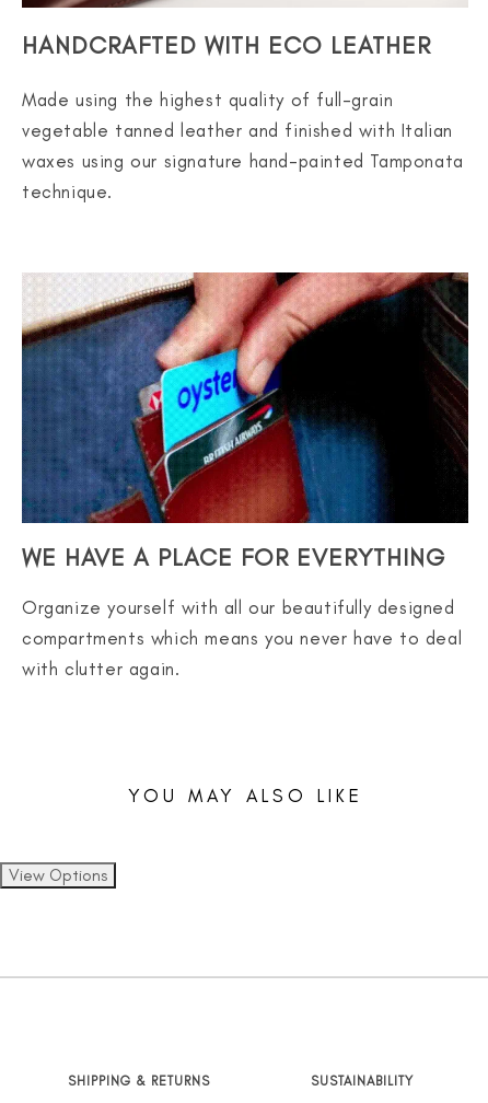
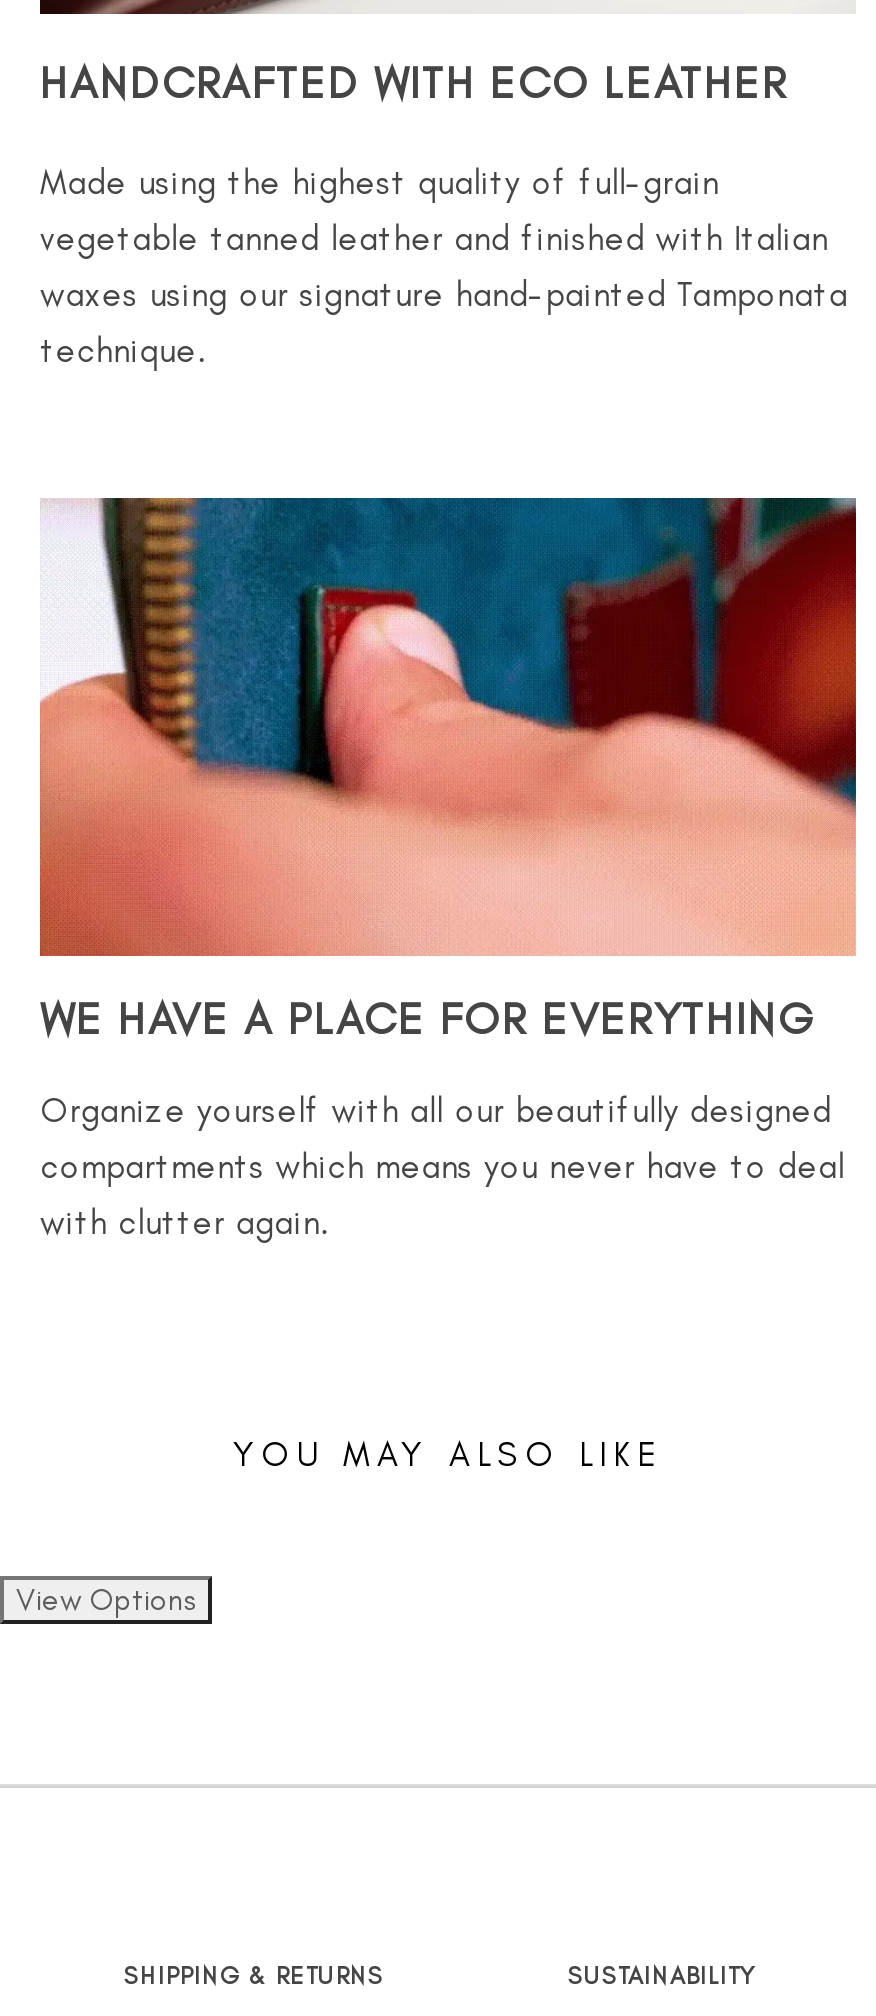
- [image]
+ [image]
